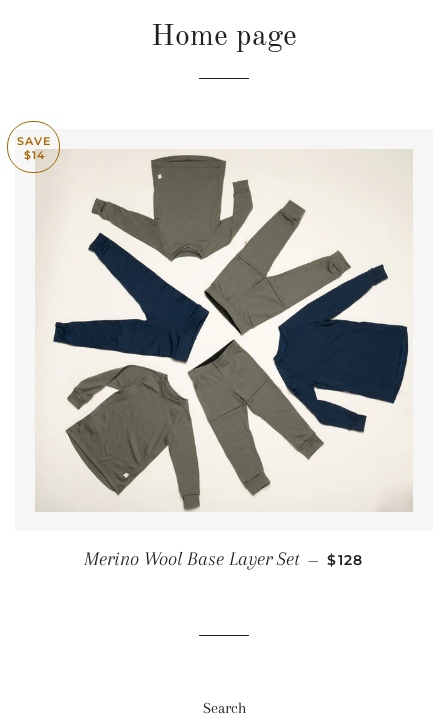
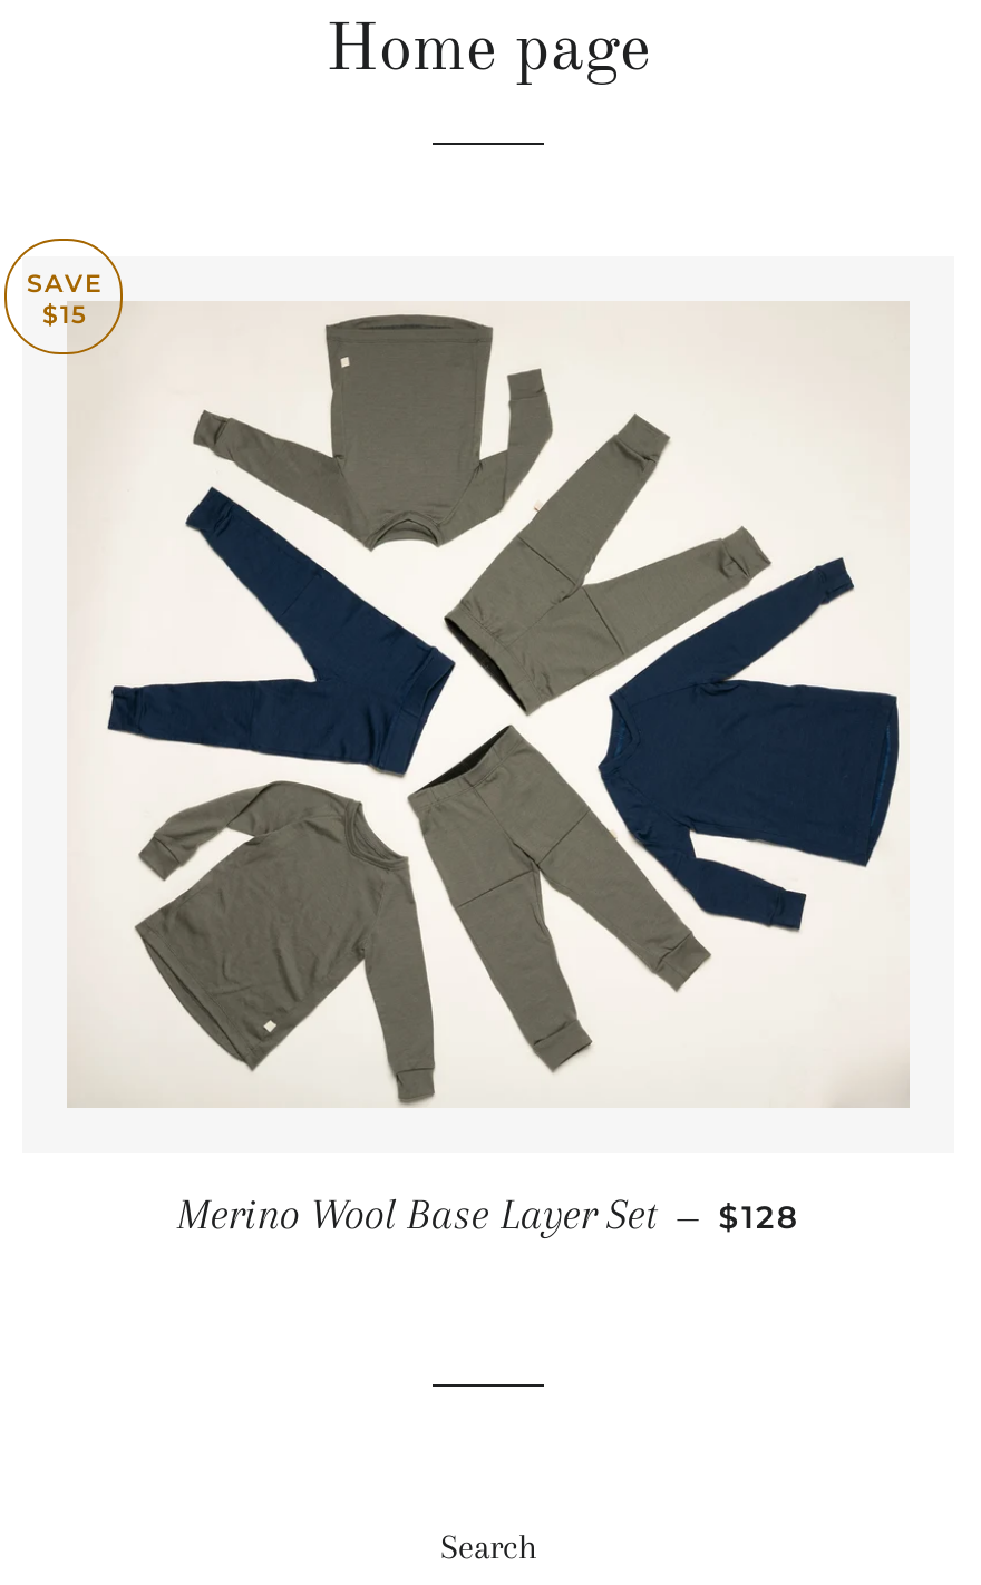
- $14
+ $15
